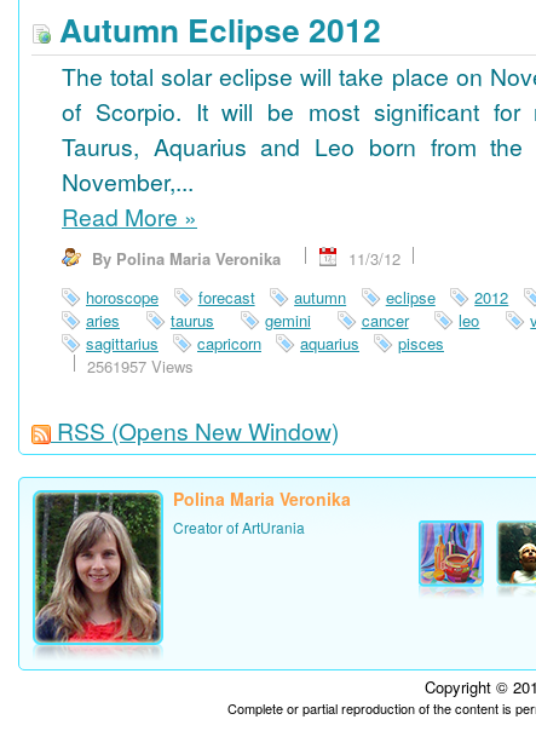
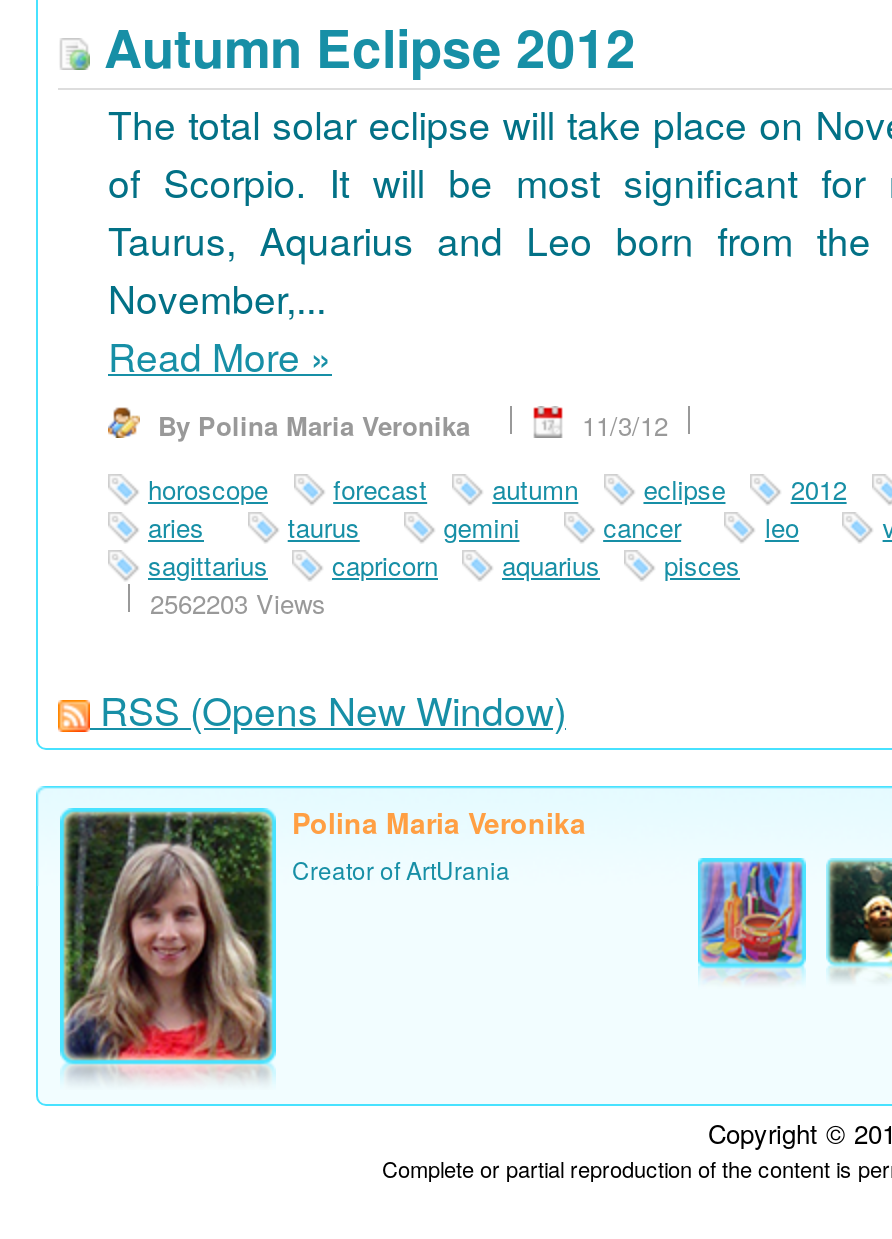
- 2561957 Views
+ 2562203 Views
